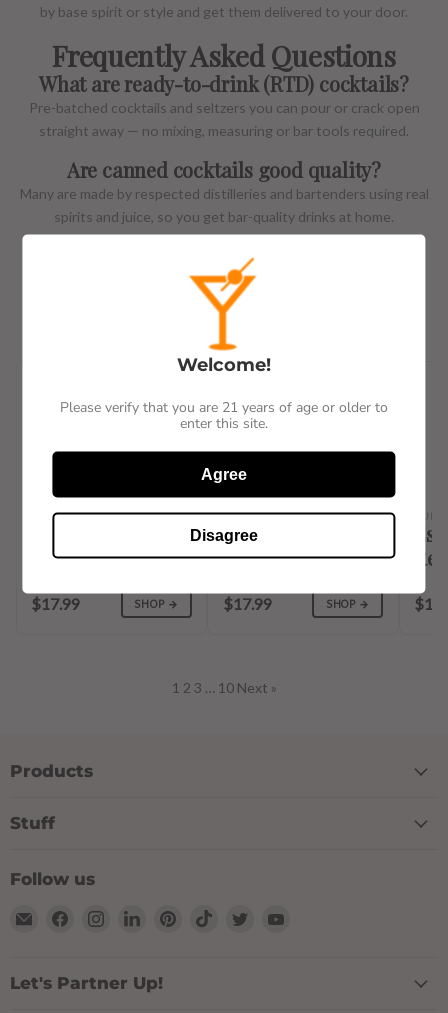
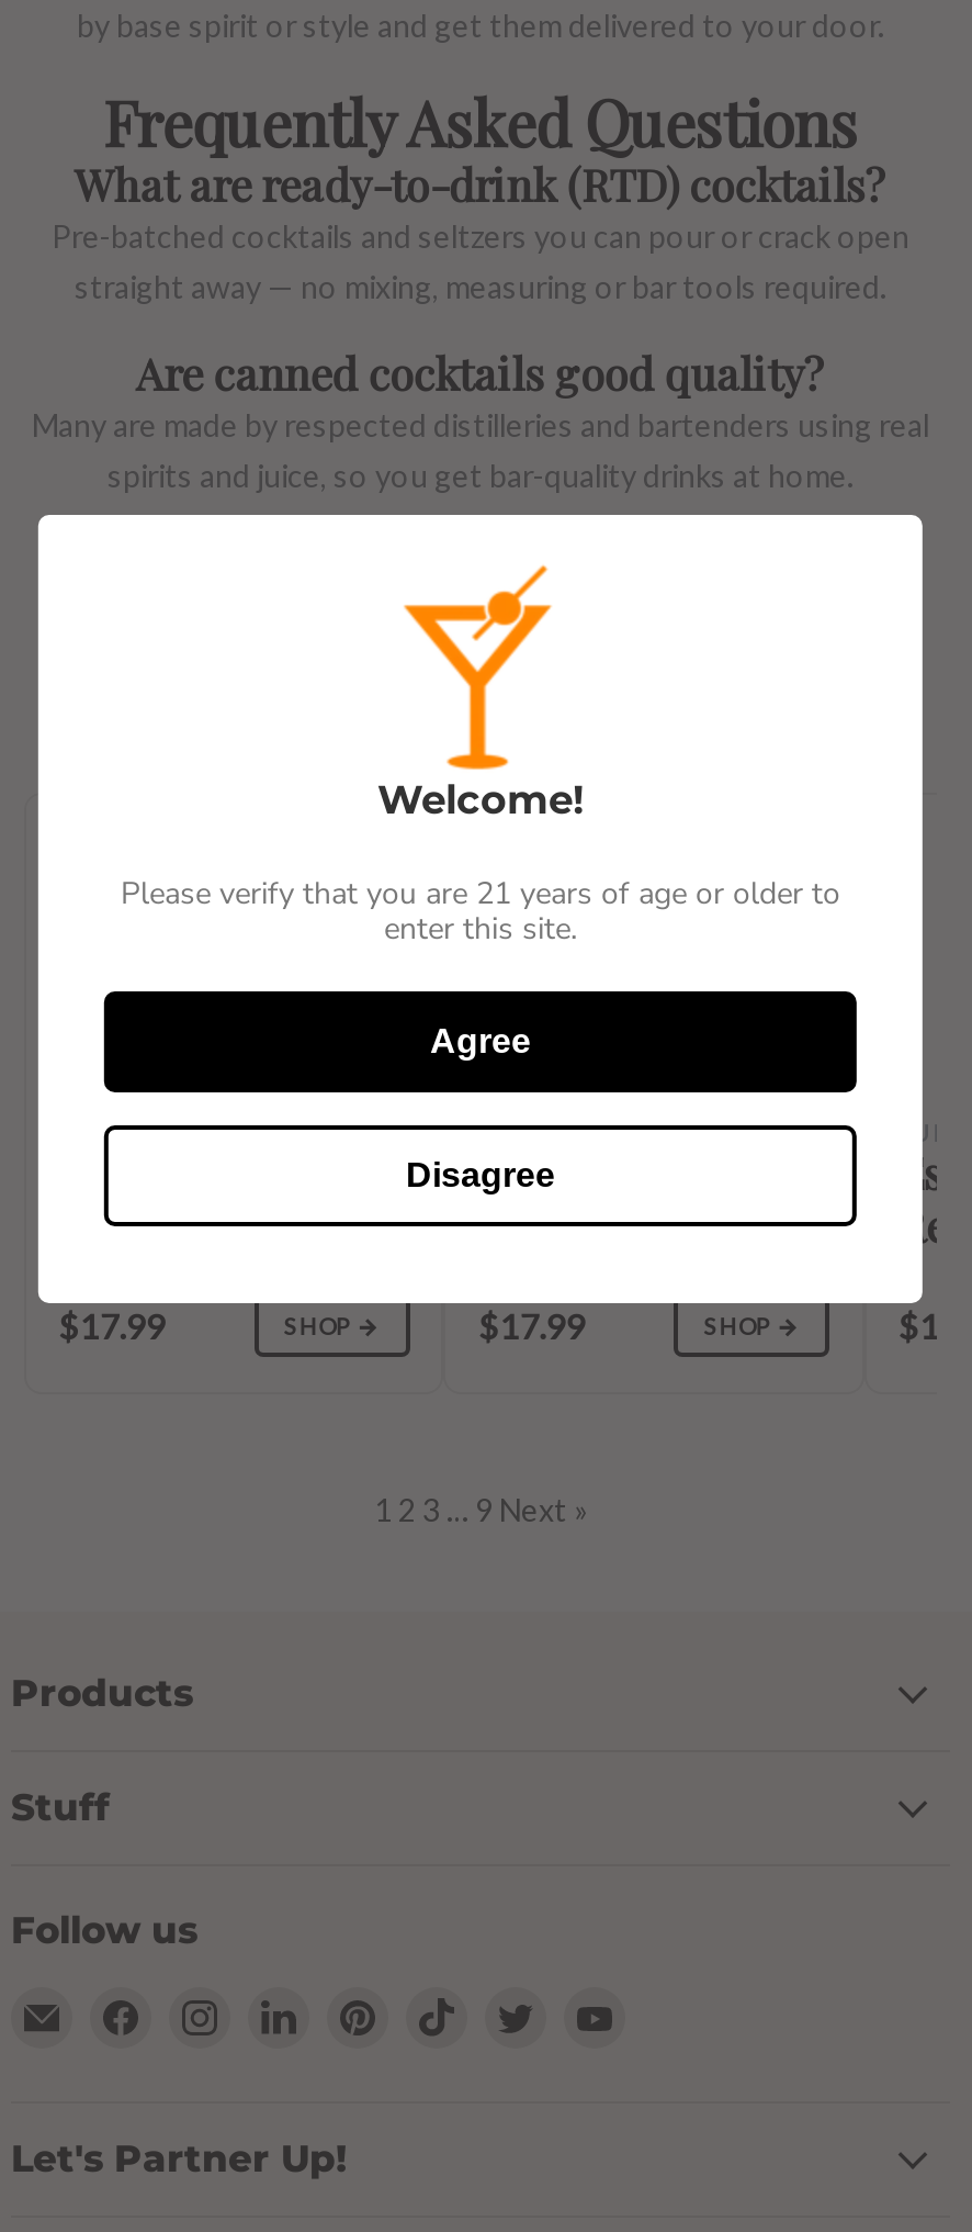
- 1 2 3 … 10 Next »
+ 1 2 3 … 9 Next »
